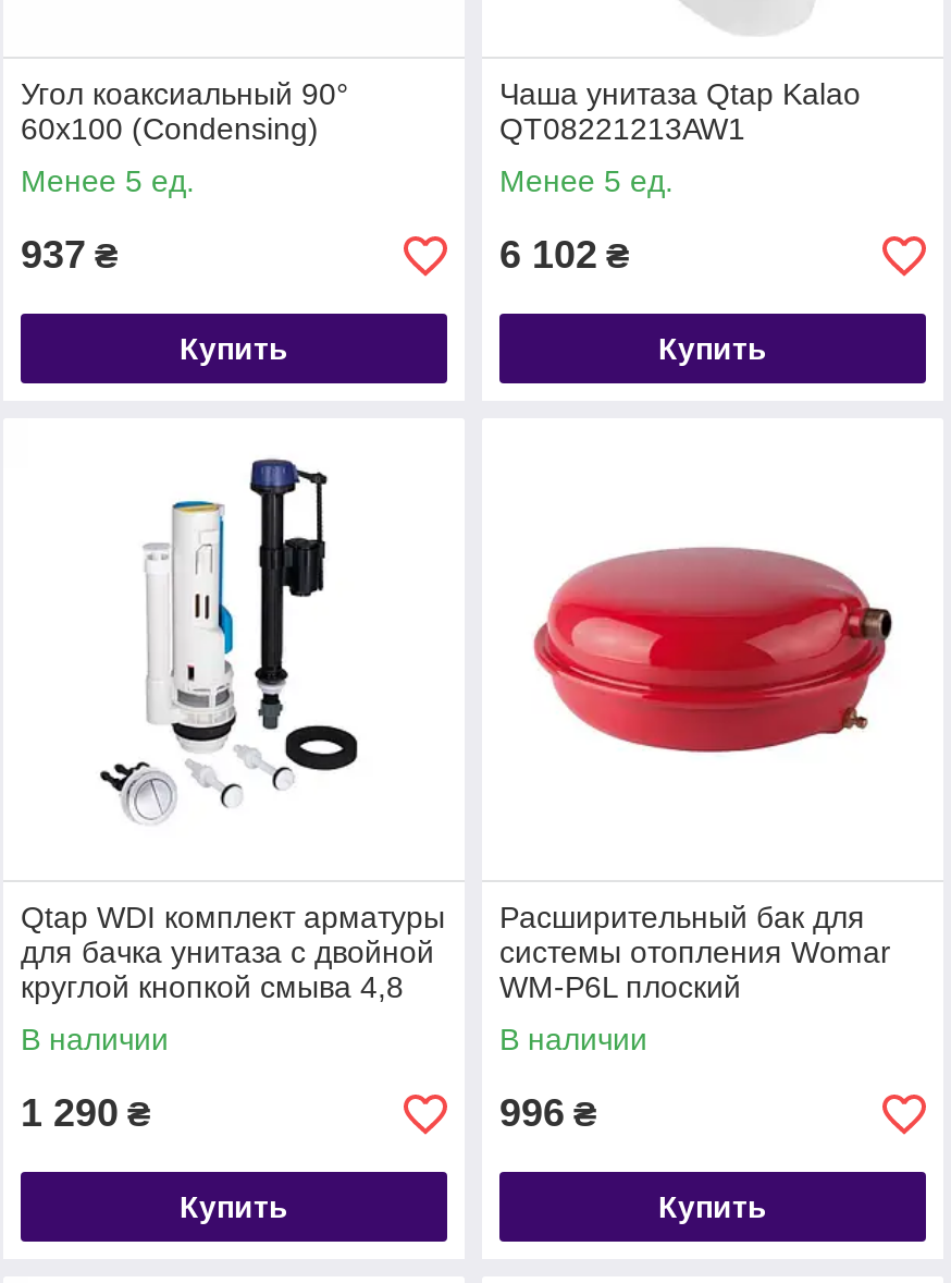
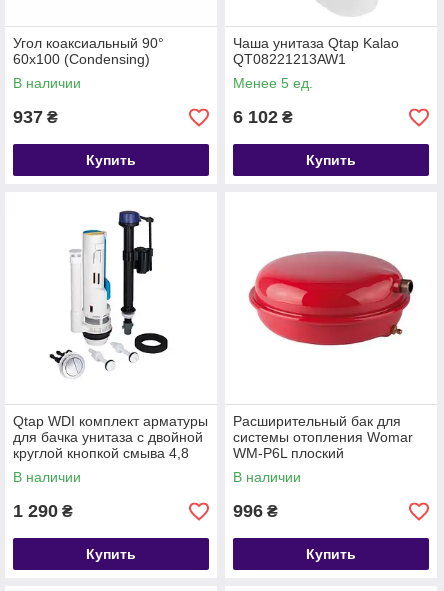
- Менее 5 ед.
+ В наличии
